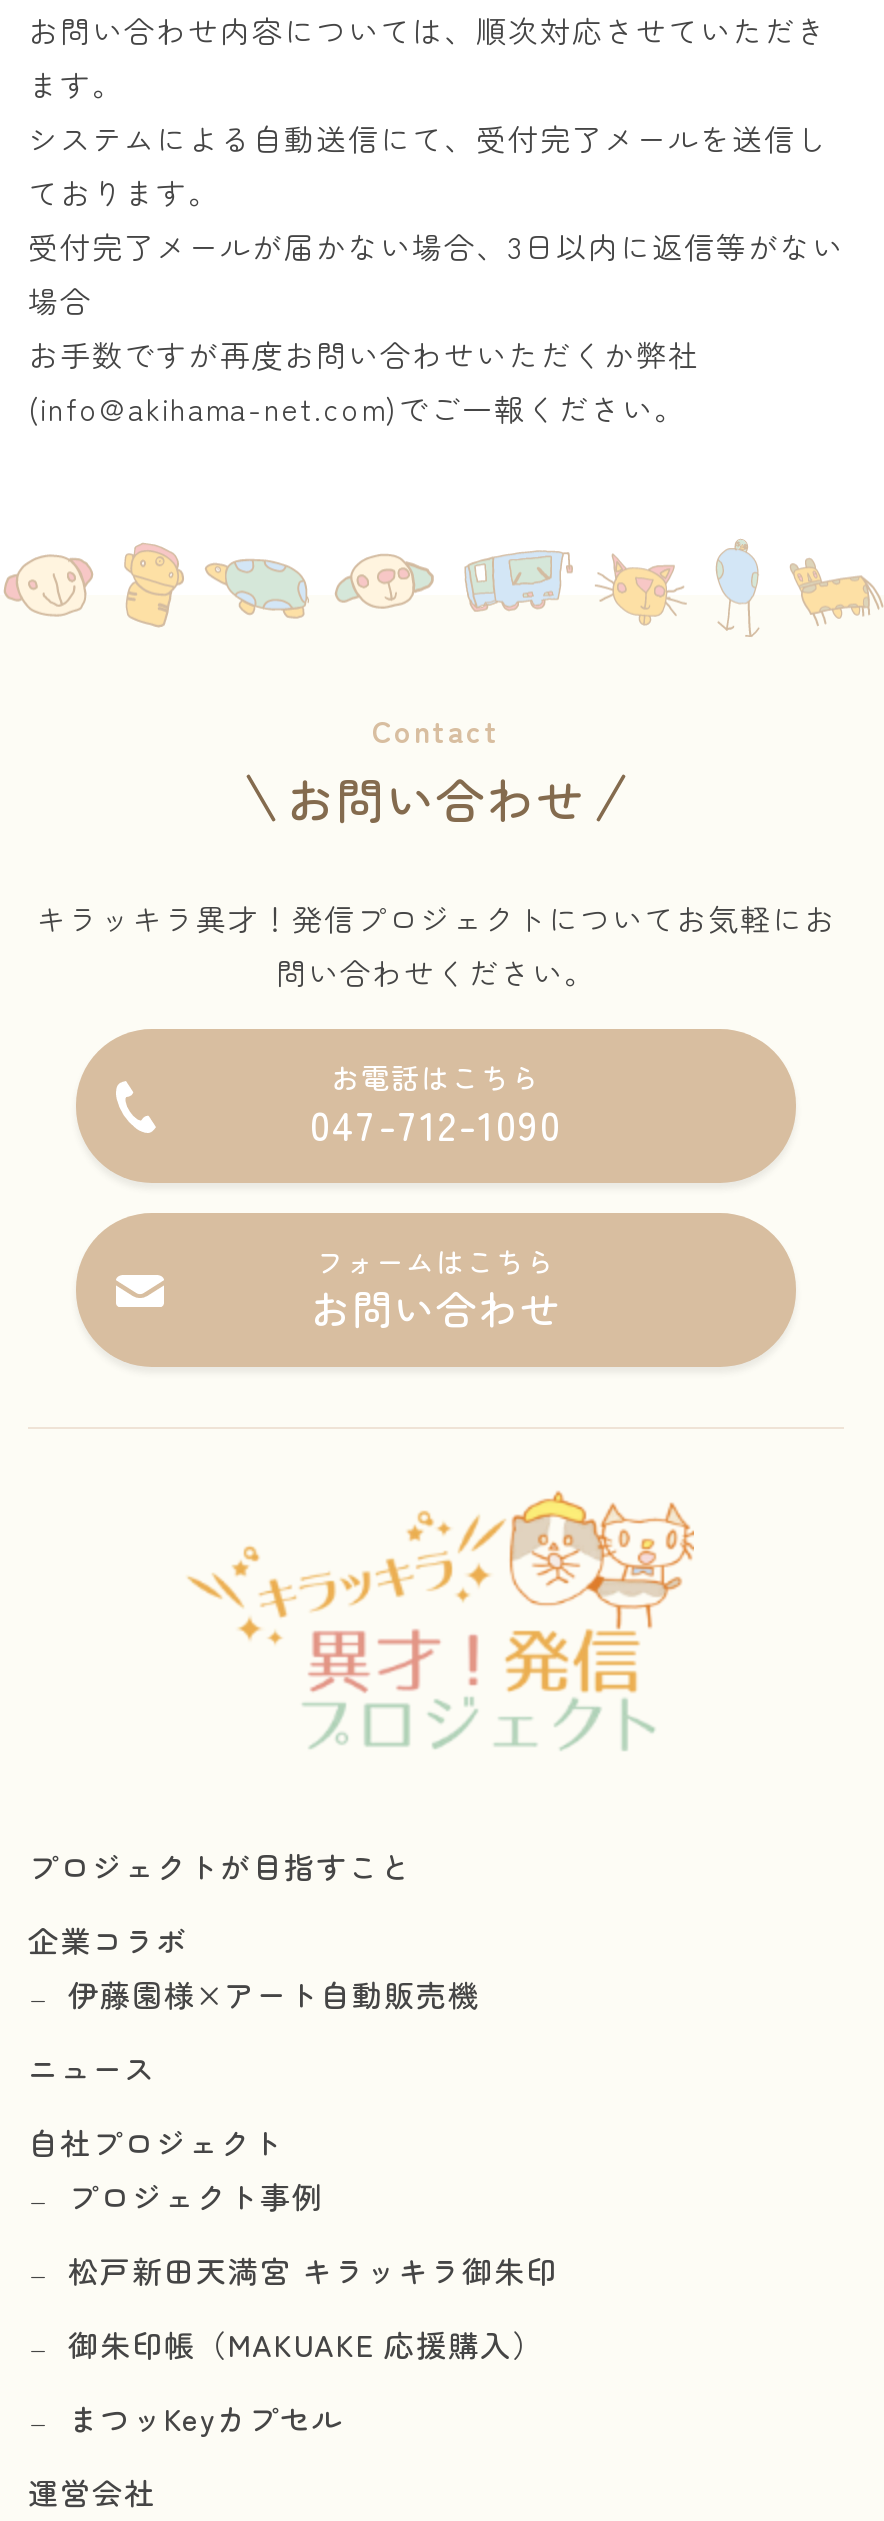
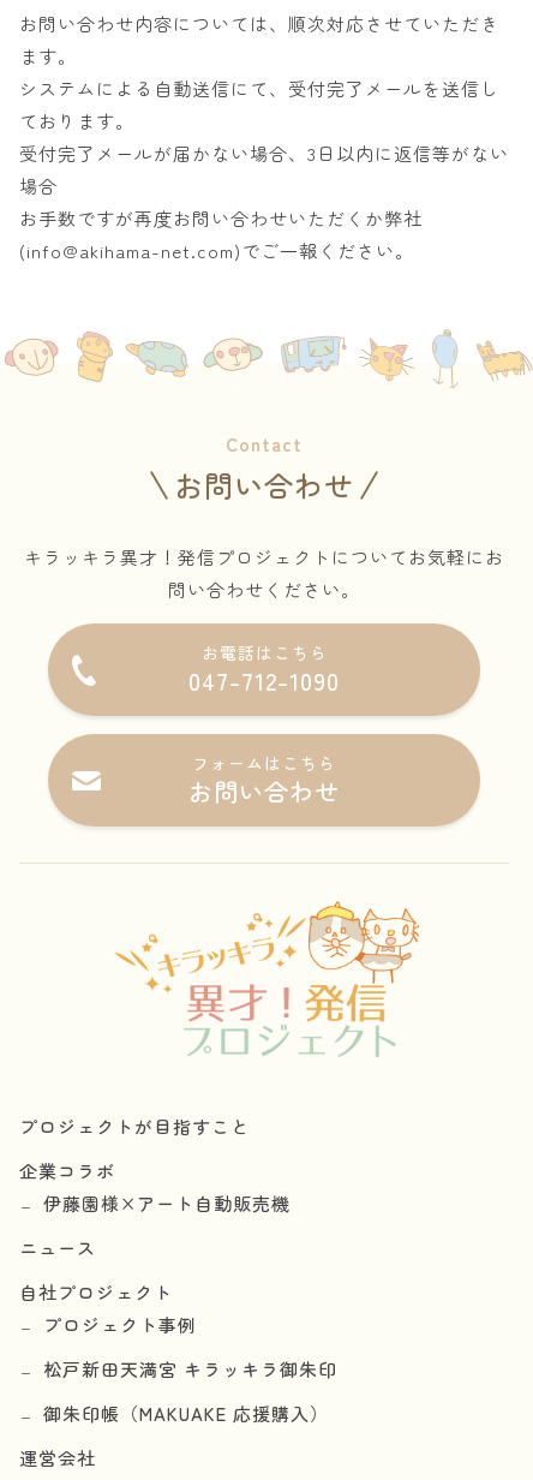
- まつッKeyカプセル
